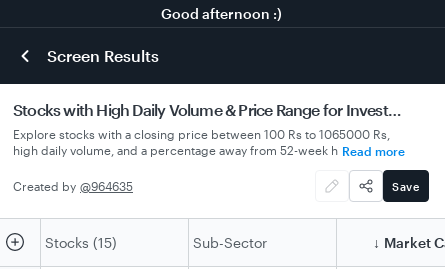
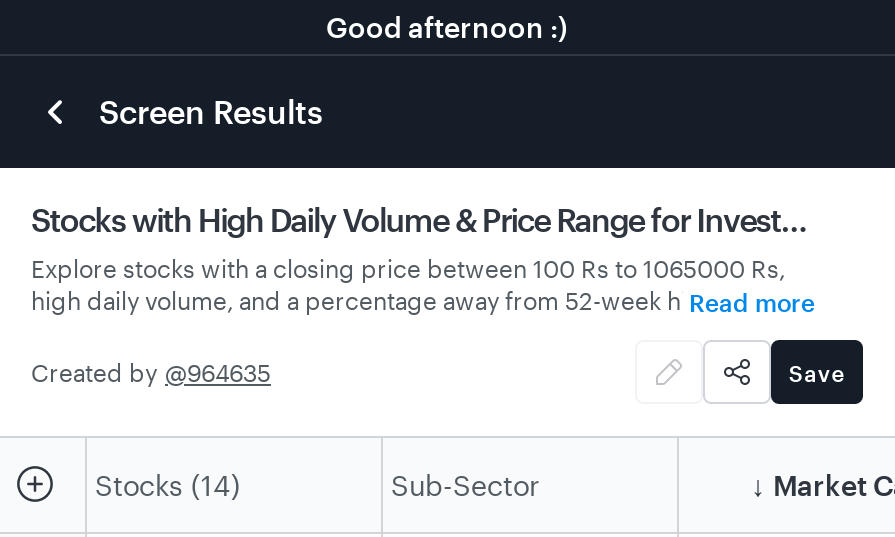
- Stocks (15)
+ Stocks (14)
